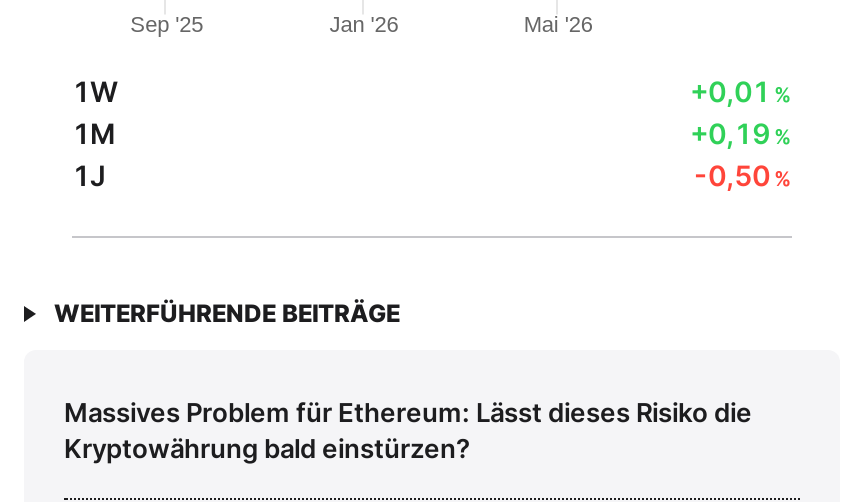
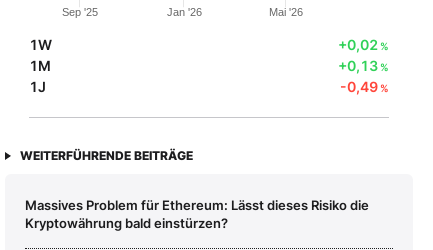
- +0,01%
+ +0,02%

- +0,19%
+ +0,13%

- -0,50%
+ -0,49%
